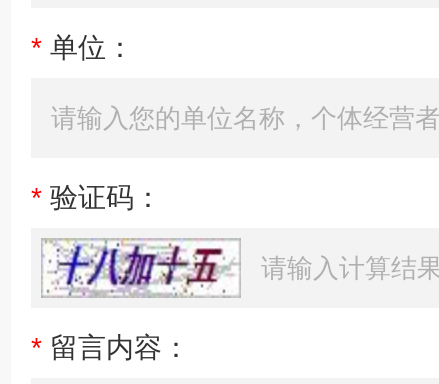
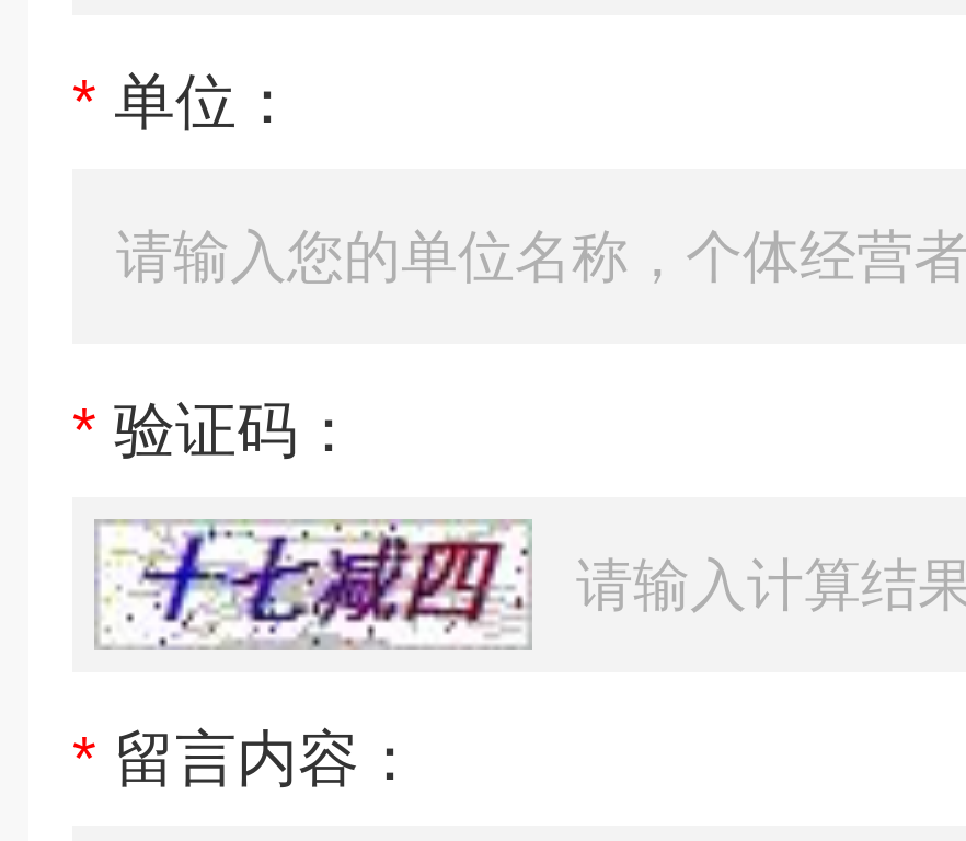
- [image]
+ [image]
